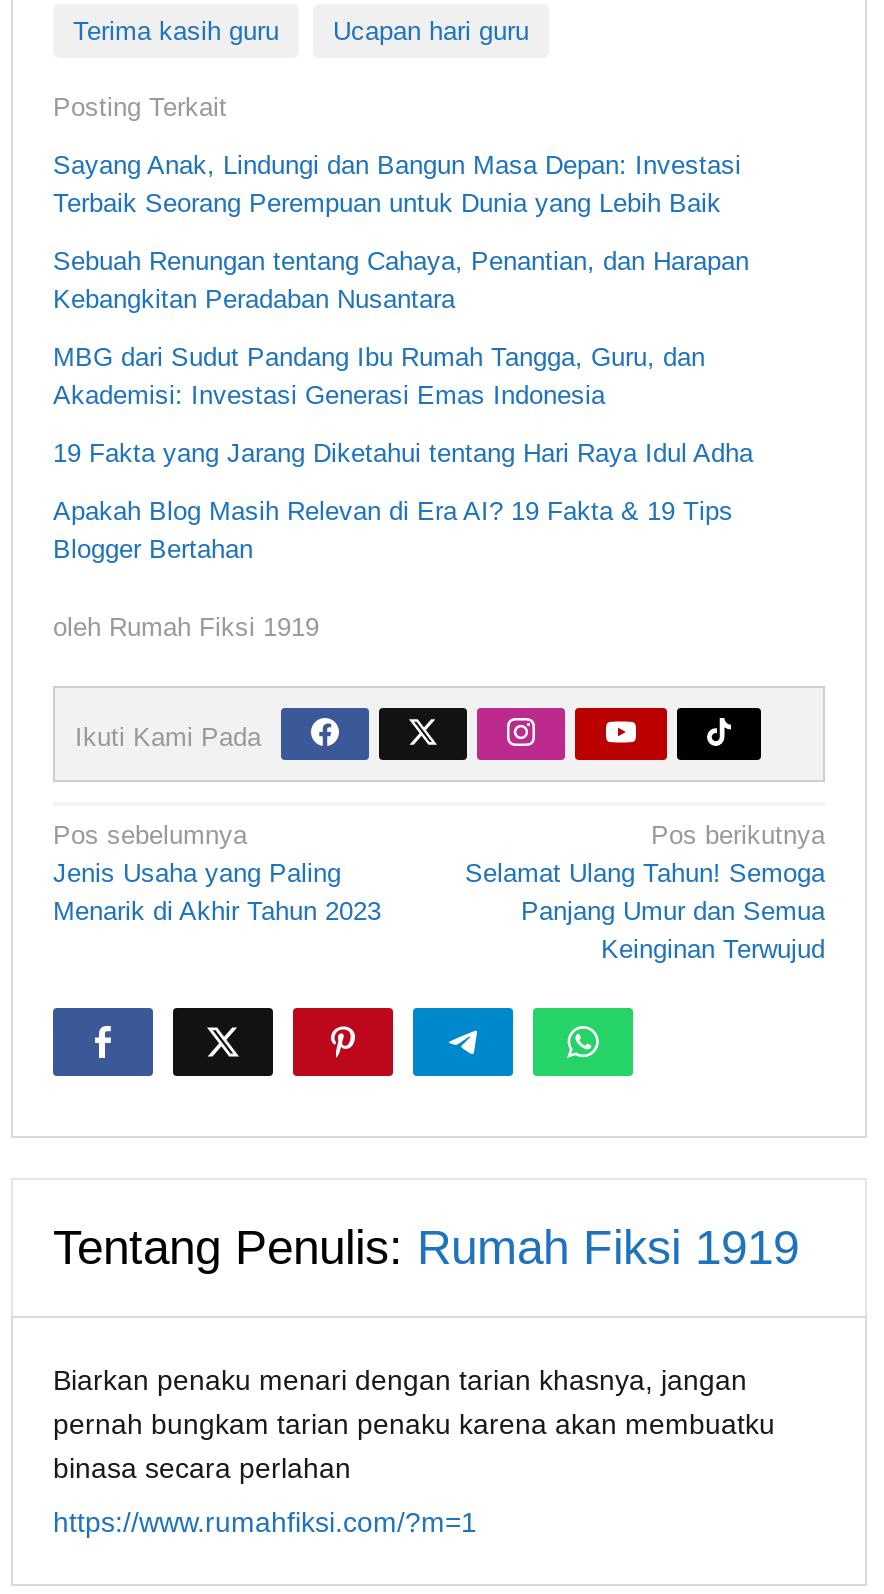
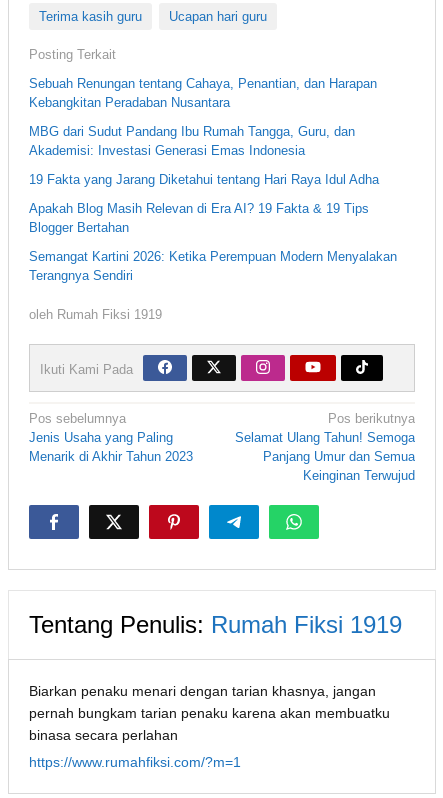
- Sayang Anak, Lindungi dan Bangun Masa Depan: Investasi
- Terbaik Seorang Perempuan untuk Dunia yang Lebih Baik

moved up: Sebuah Renungan tentang Cahaya, Penantian, dan Harapan | Kebangkitan Peradaban Nusantara | MBG dari Sudut Pandang Ibu Rumah Tangga, Guru, dan | Akademisi: Investasi Generasi Emas Indonesia | 19 Fakta yang Jarang Diketahui tentang Hari Raya Idul Adha | Apakah Blog Masih Relevan di Era AI? 19 Fakta & 19 Tips | Blogger Bertahan

+ Semangat Kartini 2026: Ketika Perempuan Modern Menyalakan
+ Terangnya Sendiri
